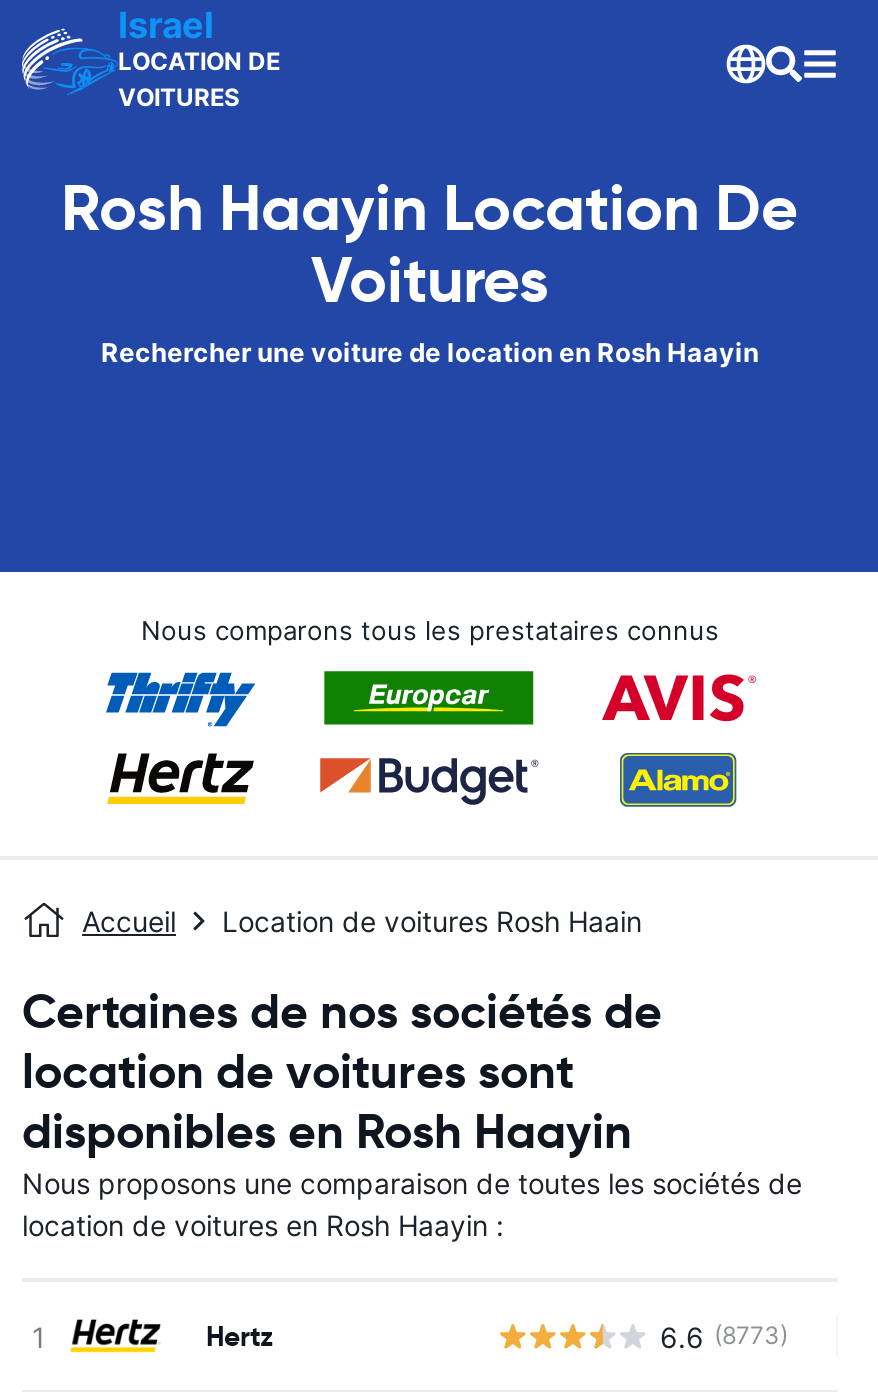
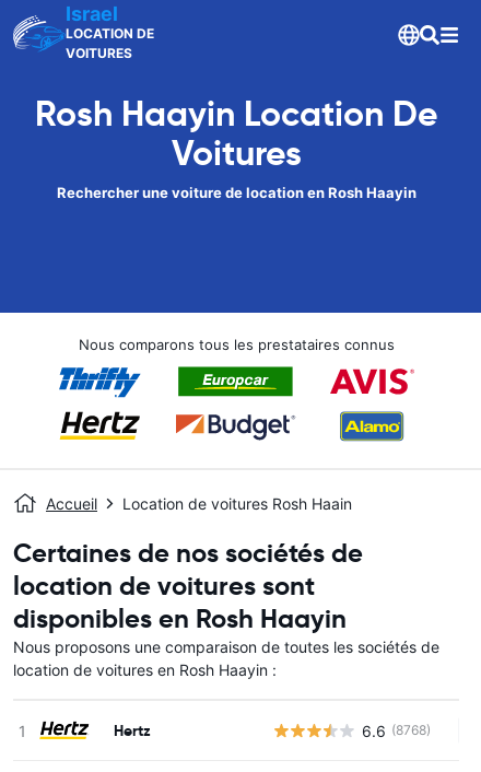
- 6.6 (8773)
+ 6.6 (8768)
